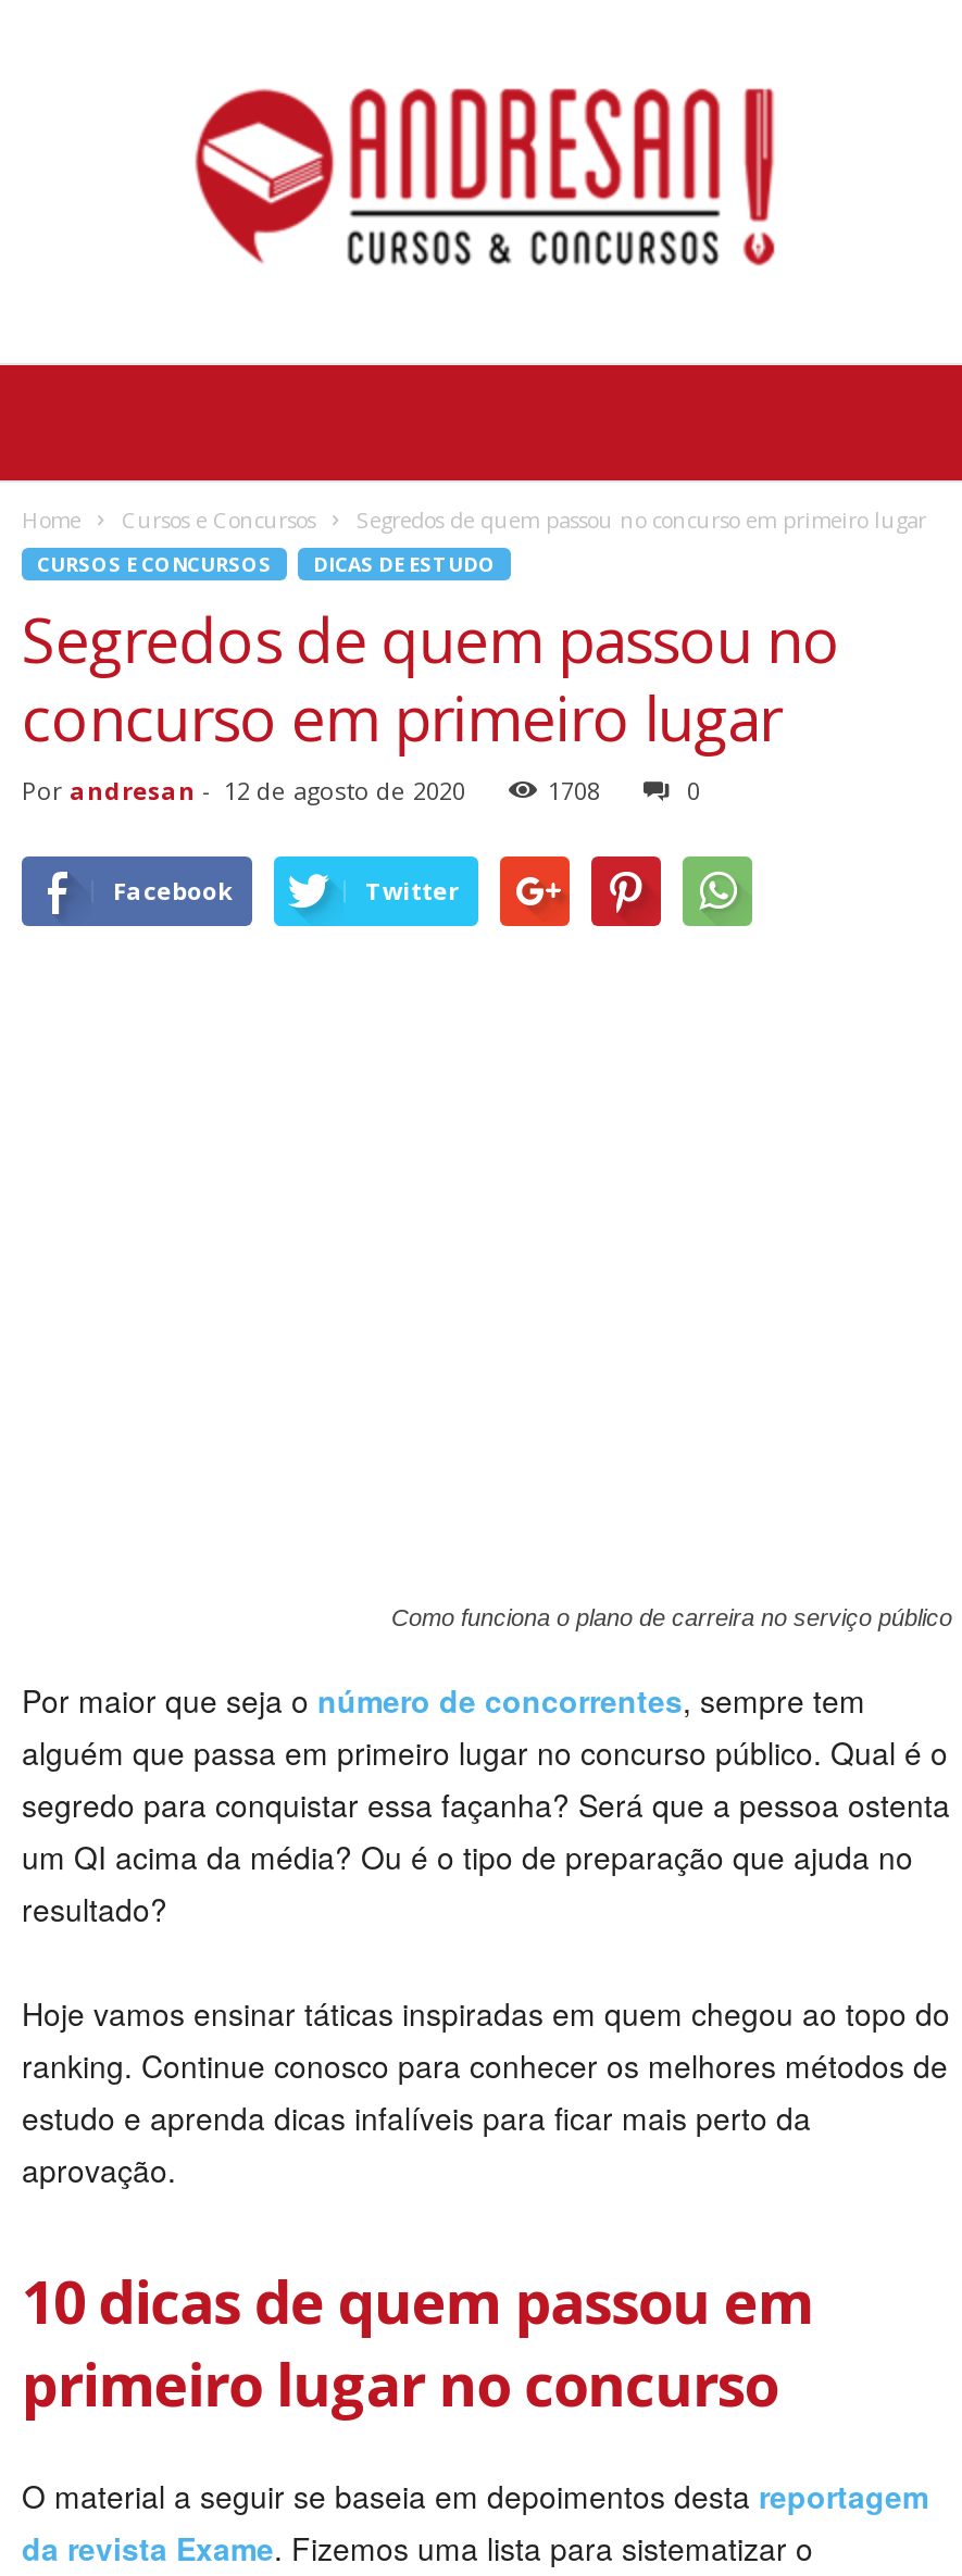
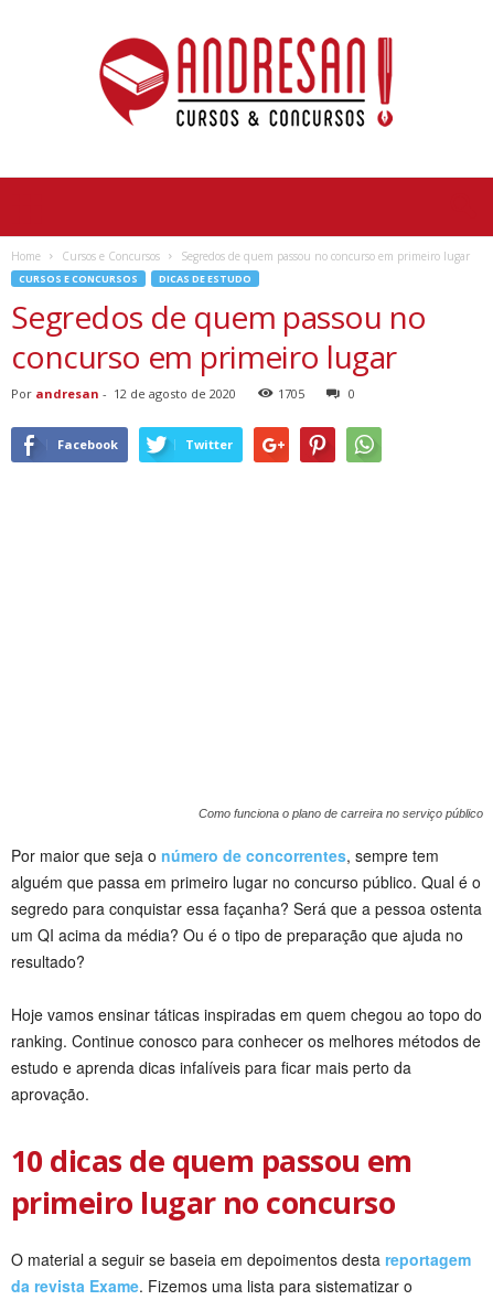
- 1708
+ 1705
